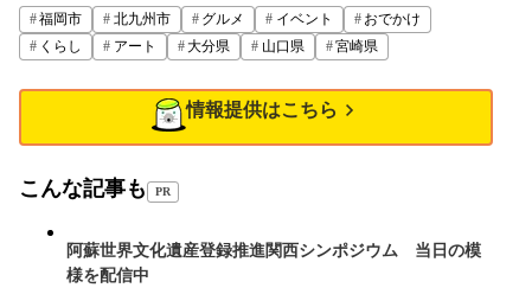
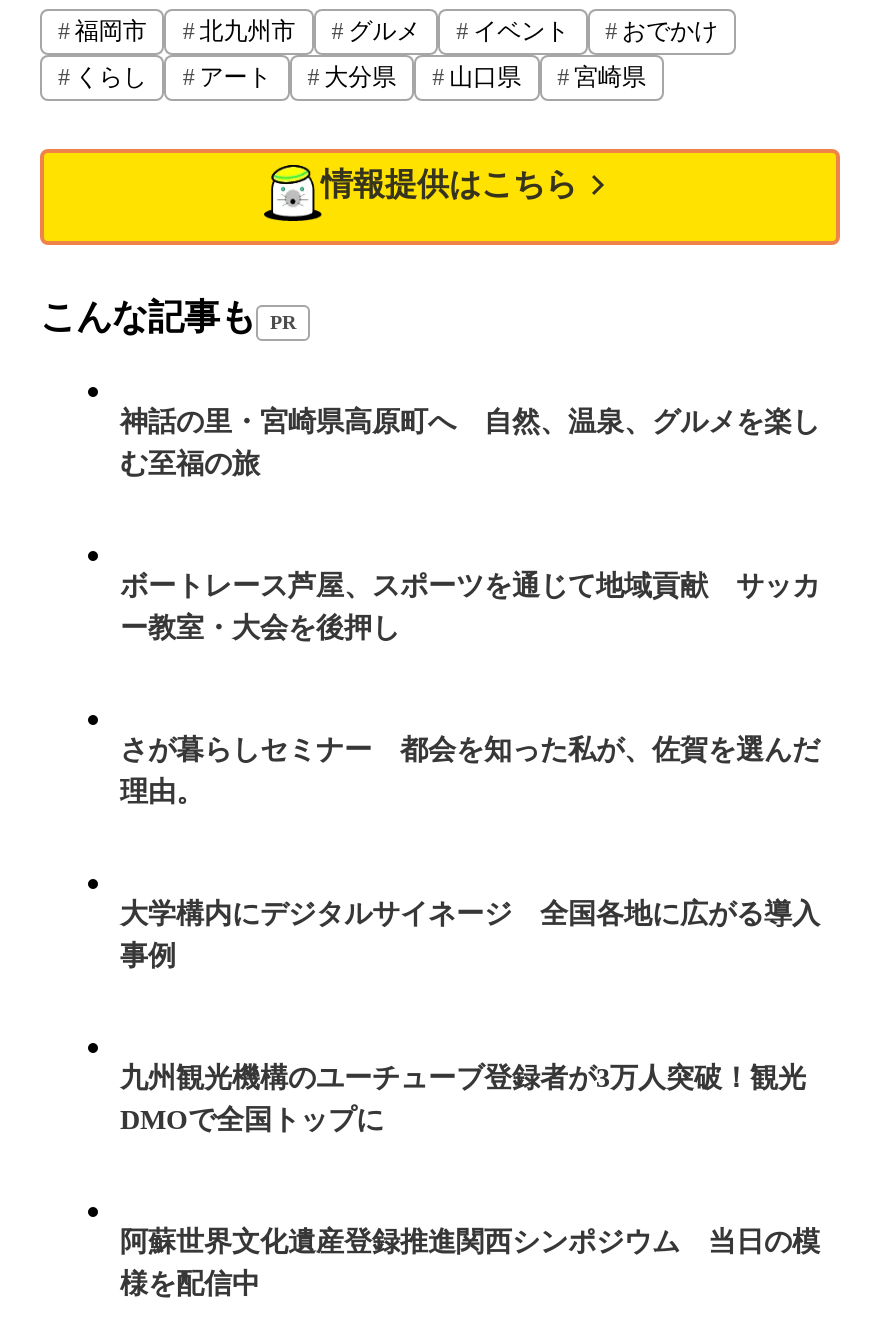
+ 神話の里・宮崎県高原町へ 自然、温泉、グルメを楽し
+ む至福の旅

+ ボートレース芦屋、スポーツを通じて地域貢献 サッカ
+ ー教室・大会を後押し

+ さが暮らしセミナー 都会を知った私が、佐賀を選んだ
+ 理由。

+ 大学構内にデジタルサイネージ 全国各地に広がる導入
+ 事例

+ 九州観光機構のユーチューブ登録者が3万人突破！観光
+ DMOで全国トップに
